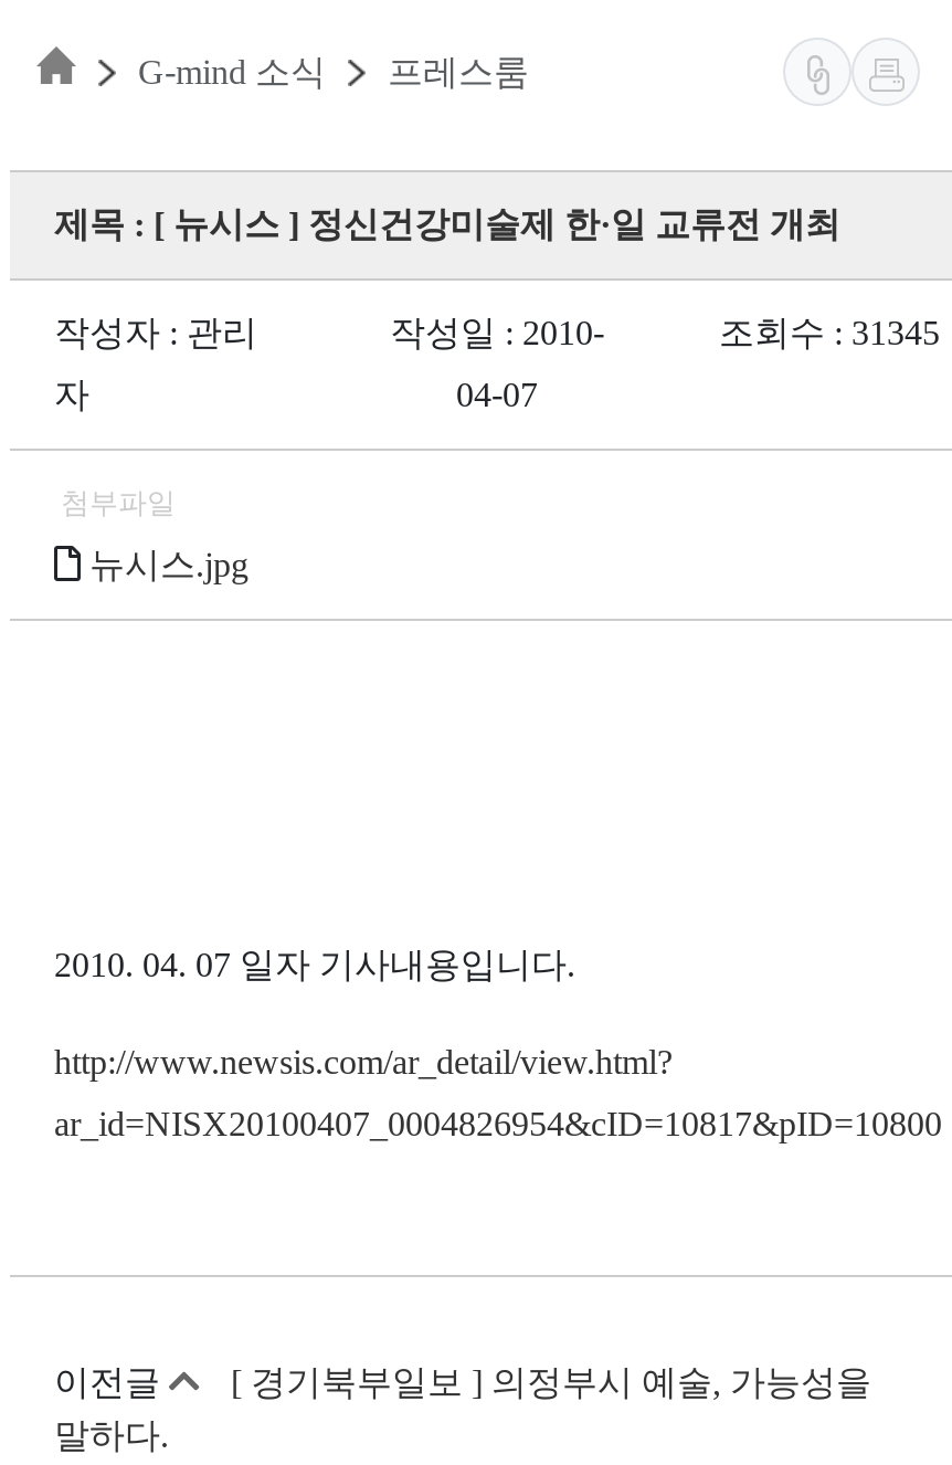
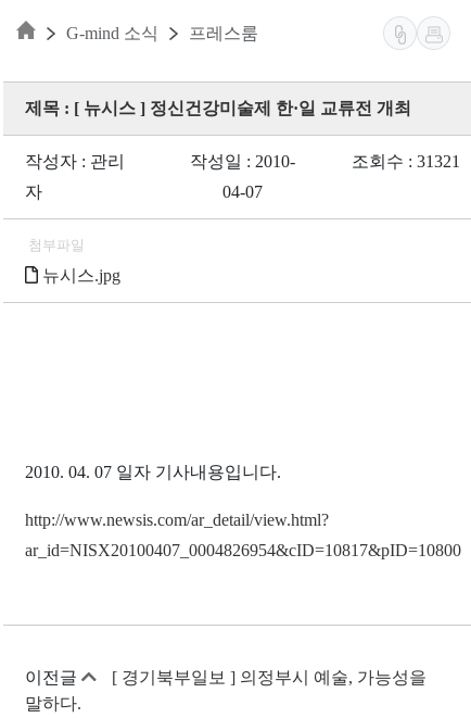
- 조회수 : 31345
+ 조회수 : 31321
